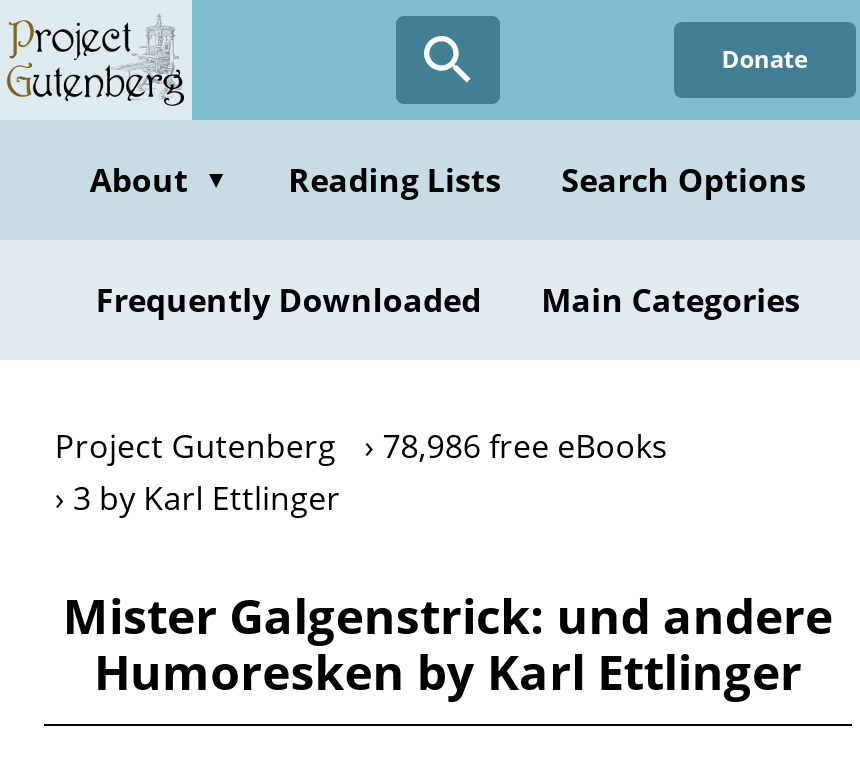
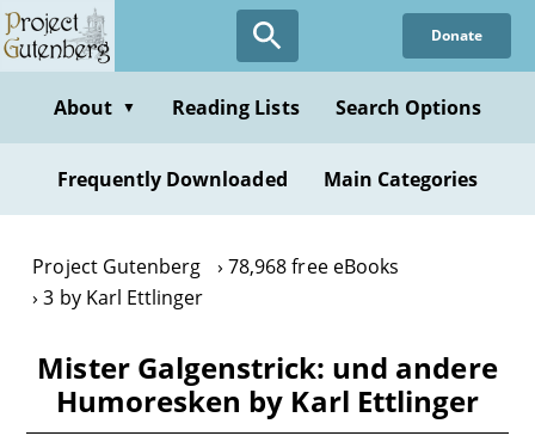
- Project Gutenberg 78,986 free eBooks
+ Project Gutenberg 78,968 free eBooks
